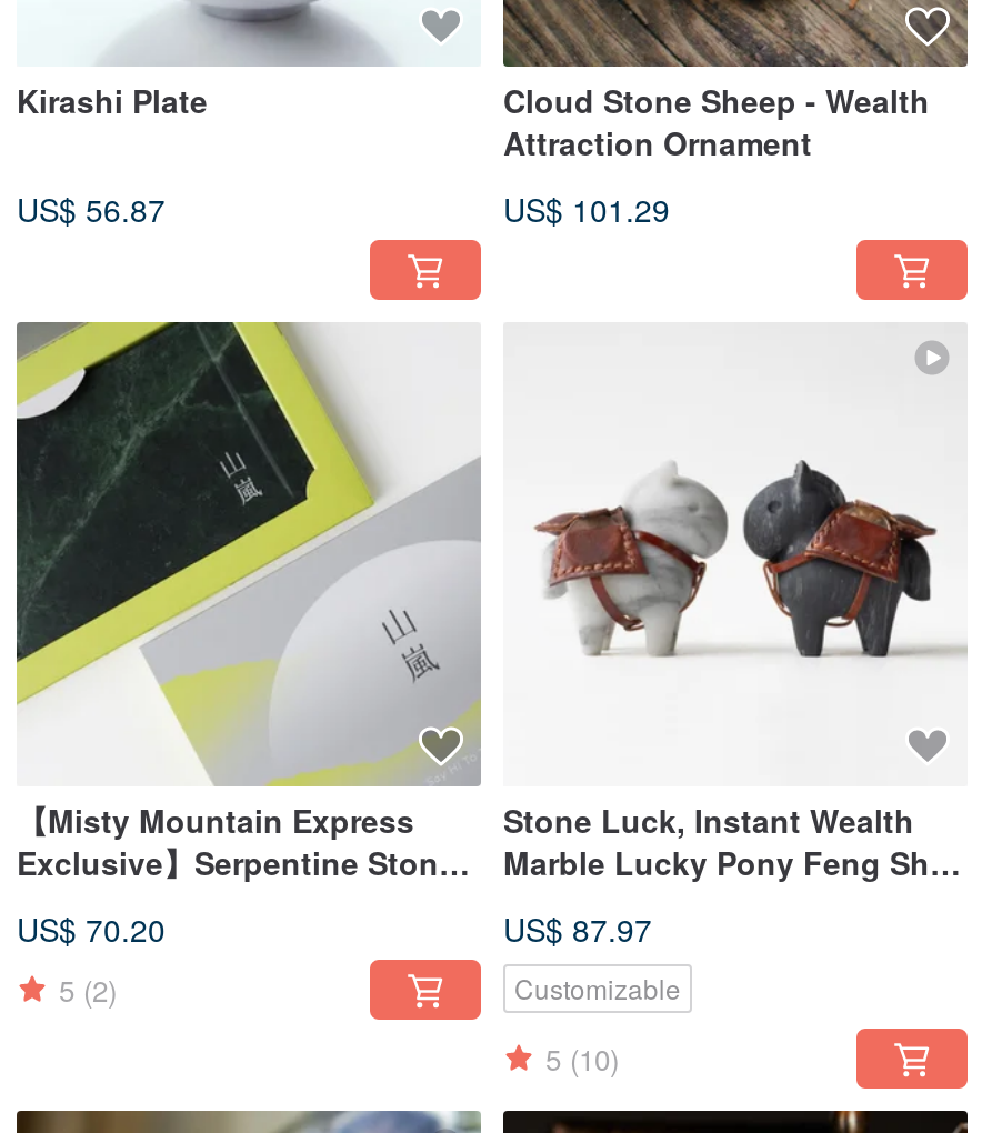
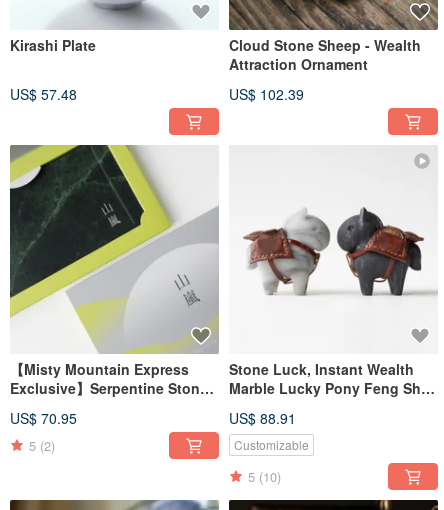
- US$ 56.87
+ US$ 57.48

- US$ 101.29
+ US$ 102.39

- US$ 70.20
+ US$ 70.95

- US$ 87.97
+ US$ 88.91
